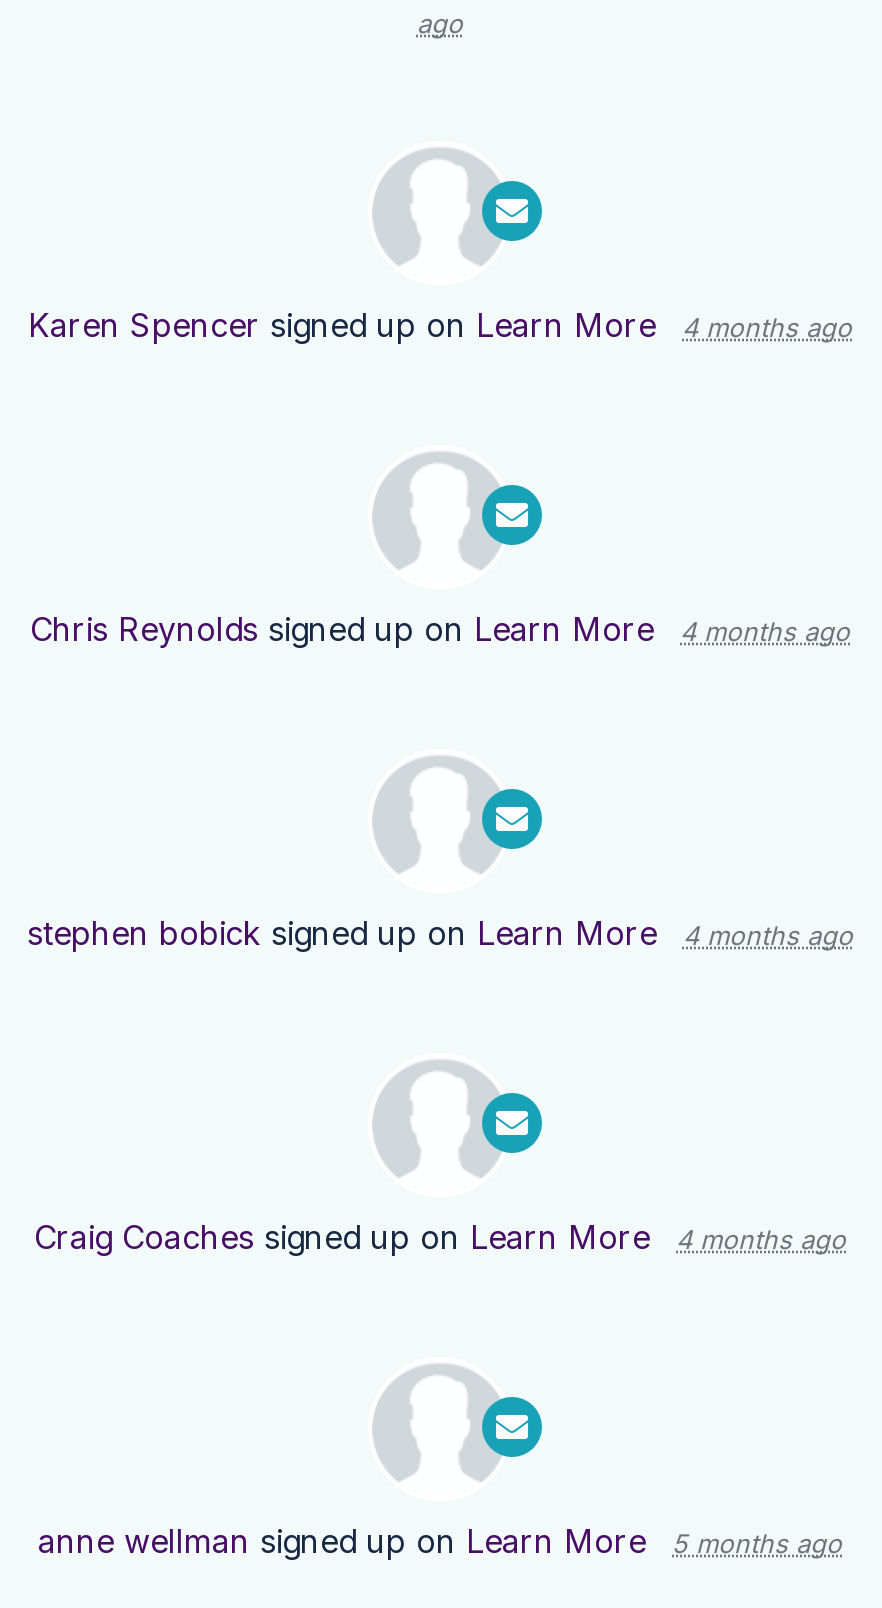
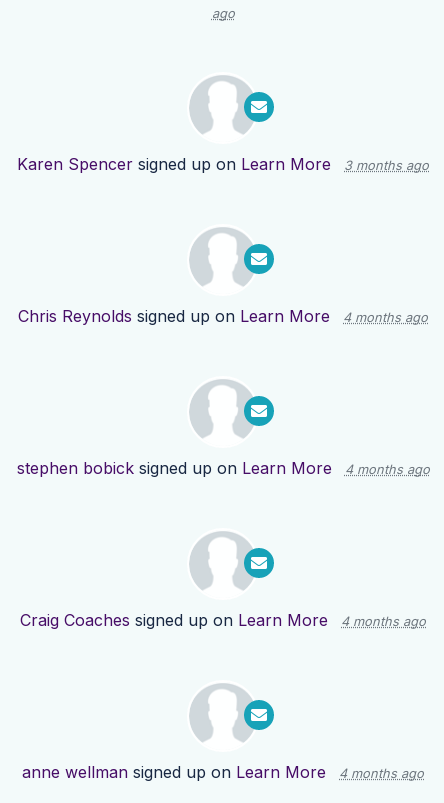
- Karen Spencer signed up on Learn More 4 months ago
+ Karen Spencer signed up on Learn More 3 months ago

- anne wellman signed up on Learn More 5 months ago
+ anne wellman signed up on Learn More 4 months ago
